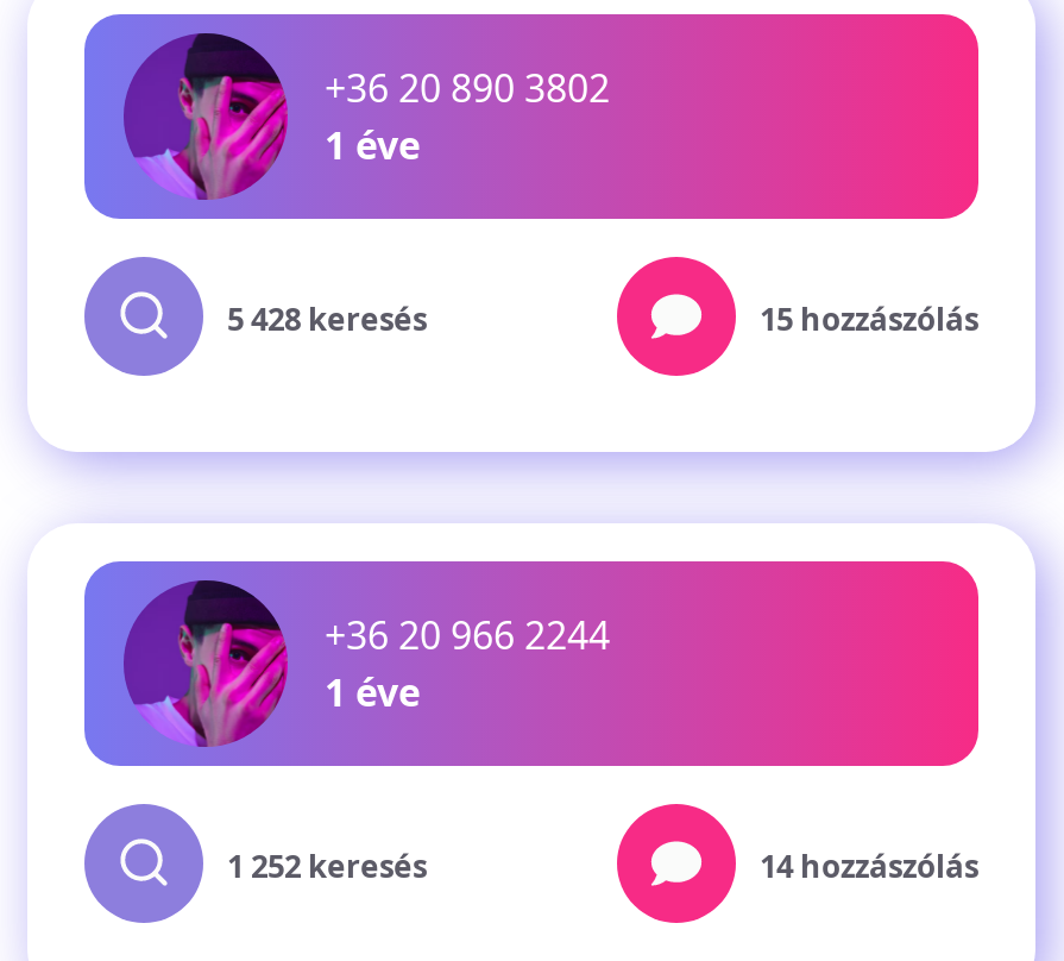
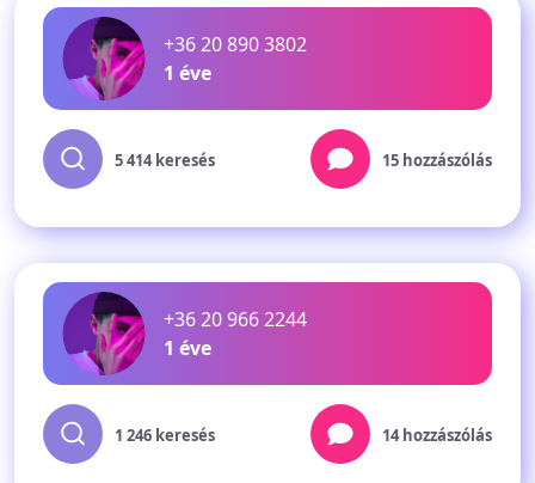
- 5 428 keresés
+ 5 414 keresés

- 1 252 keresés
+ 1 246 keresés
